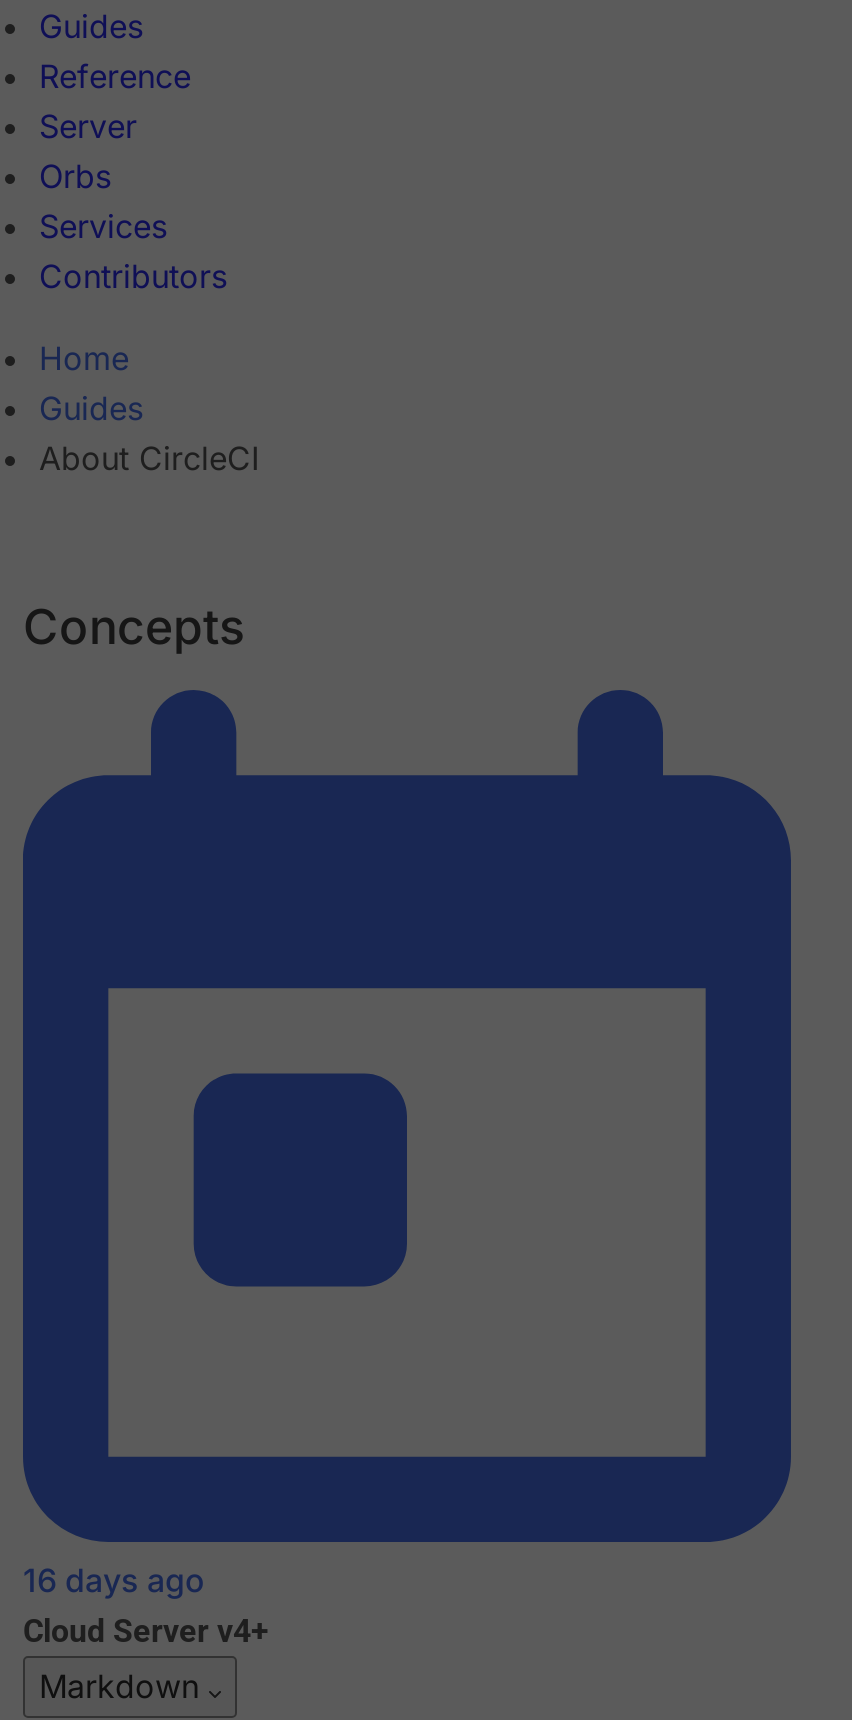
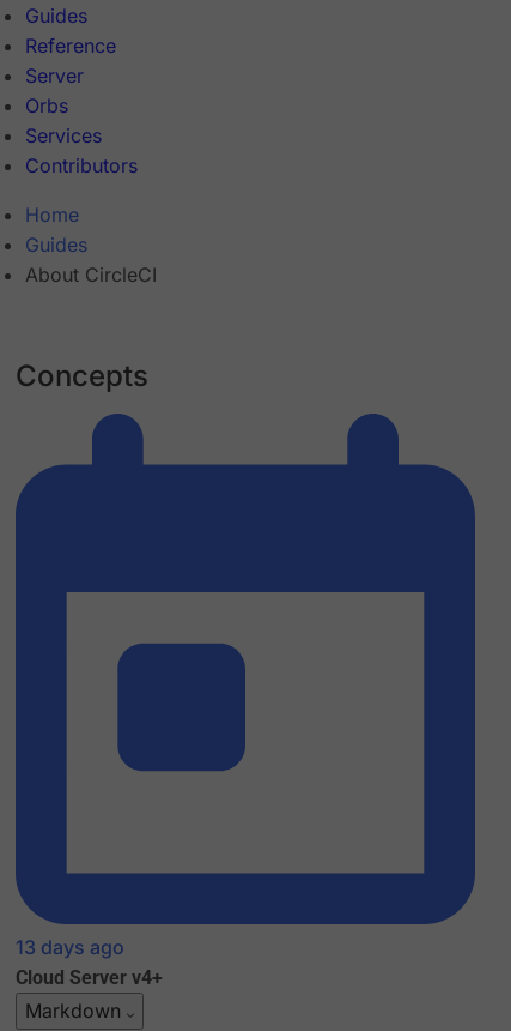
- 16 days ago
+ 13 days ago
